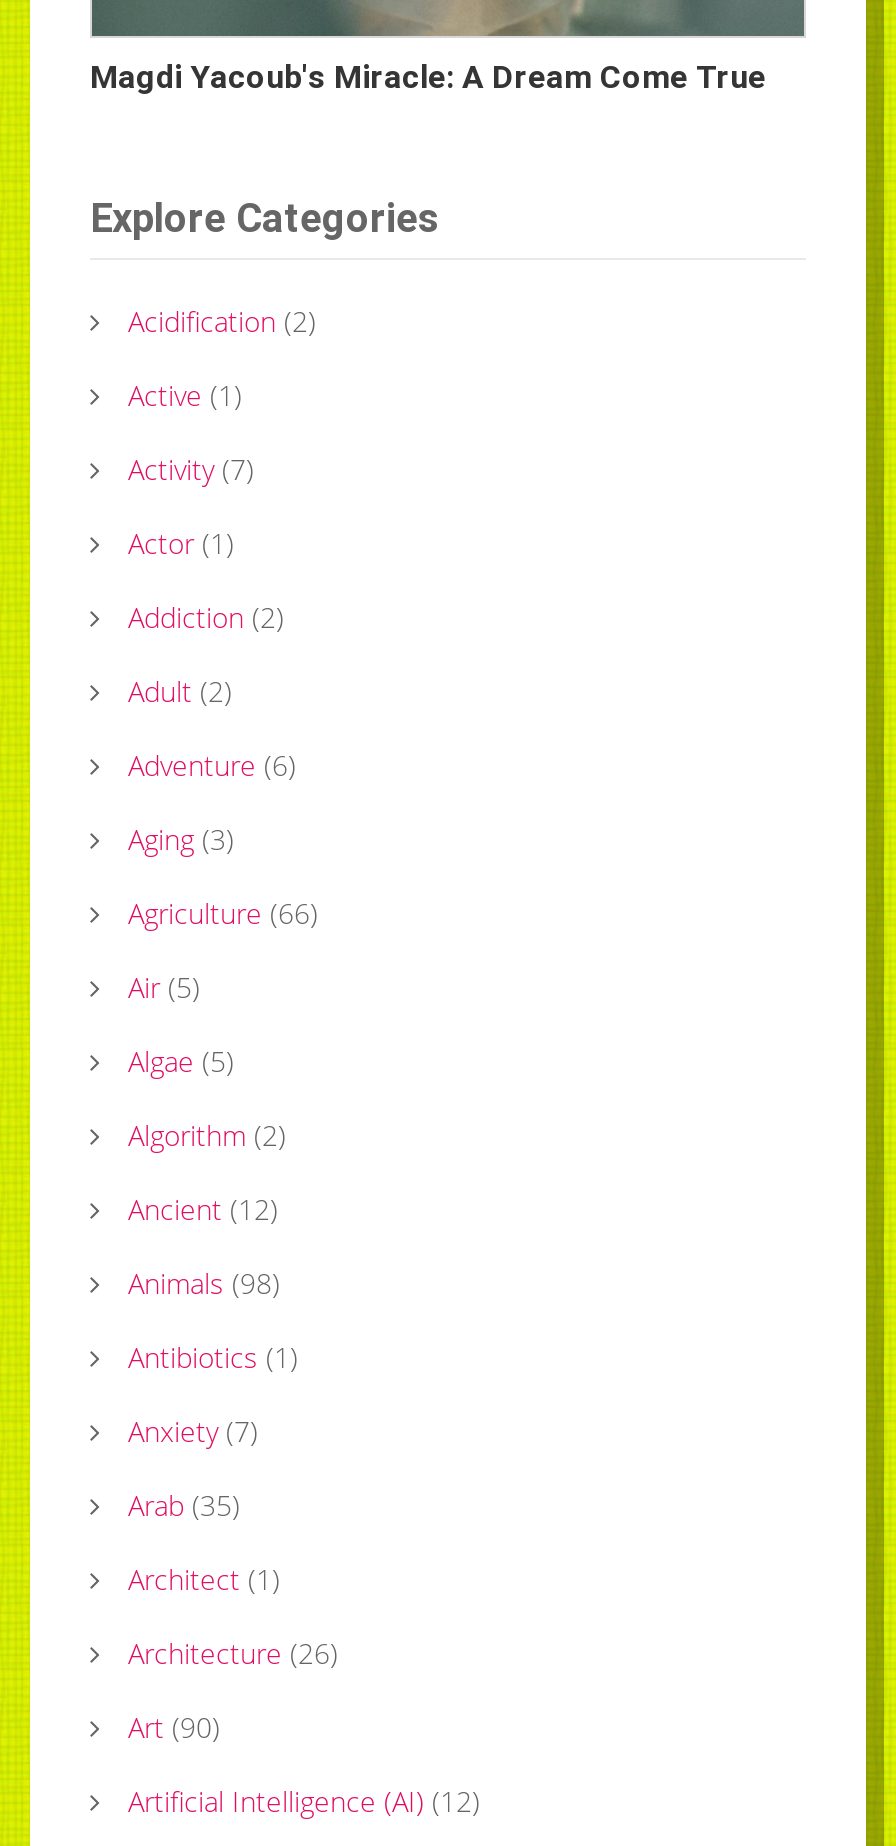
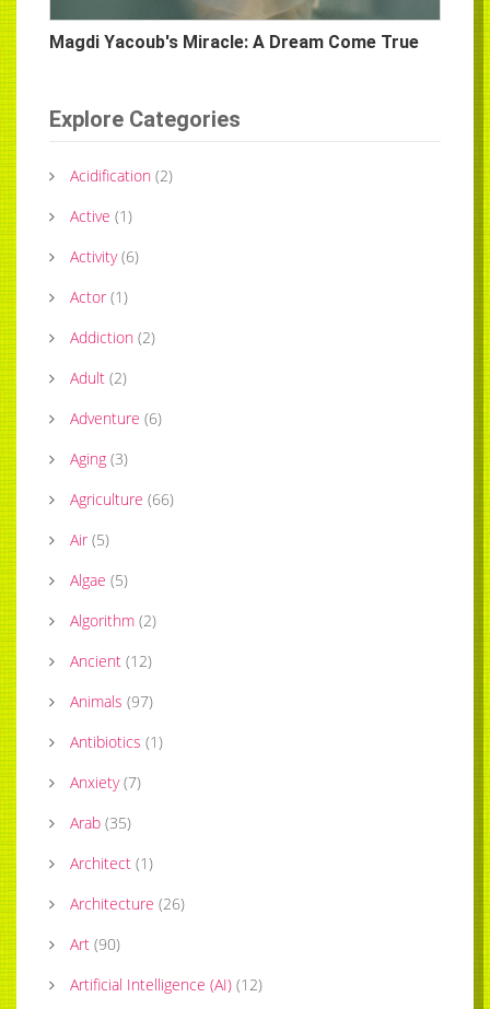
- Activity (7)
+ Activity (6)

- Animals (98)
+ Animals (97)
